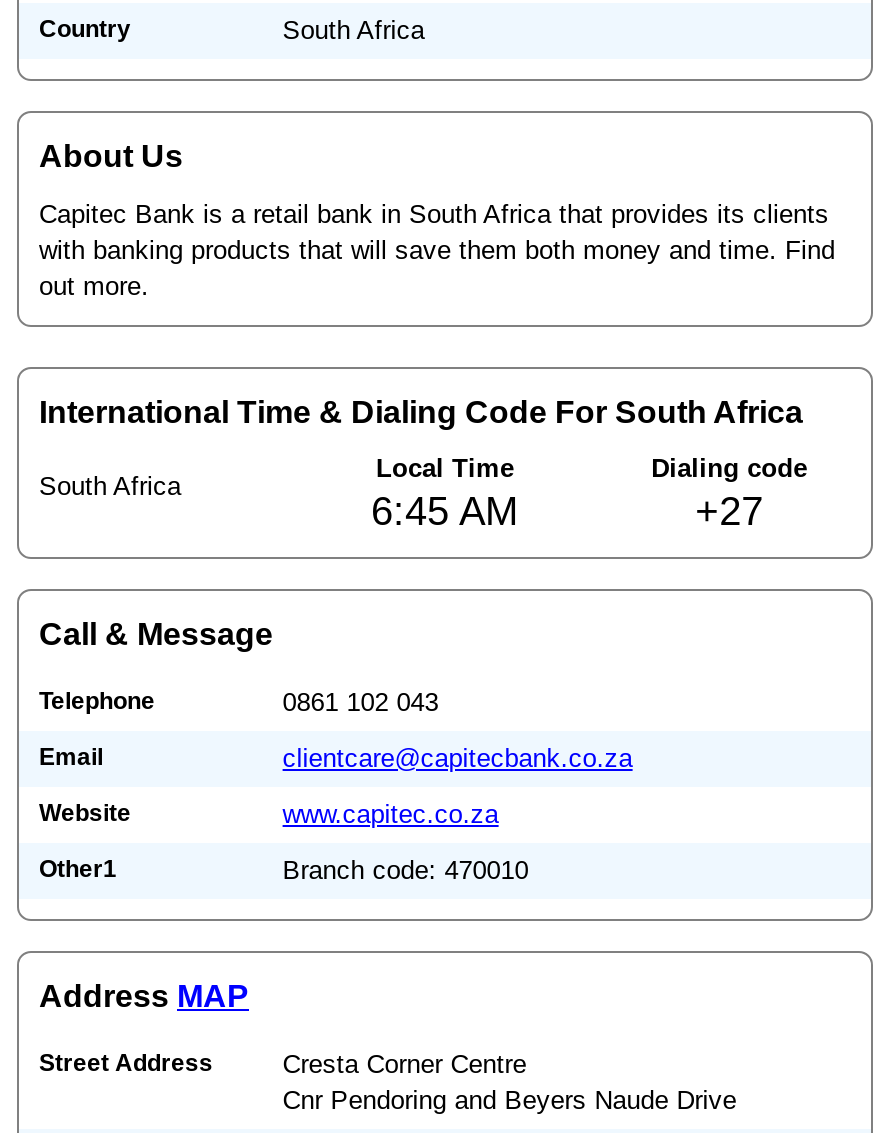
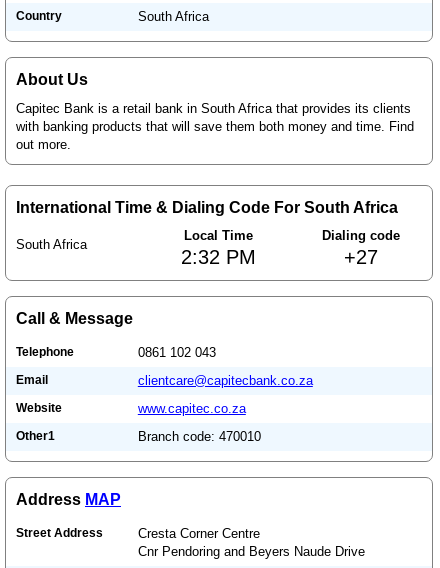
- 6:45 AM
+ 2:32 PM
